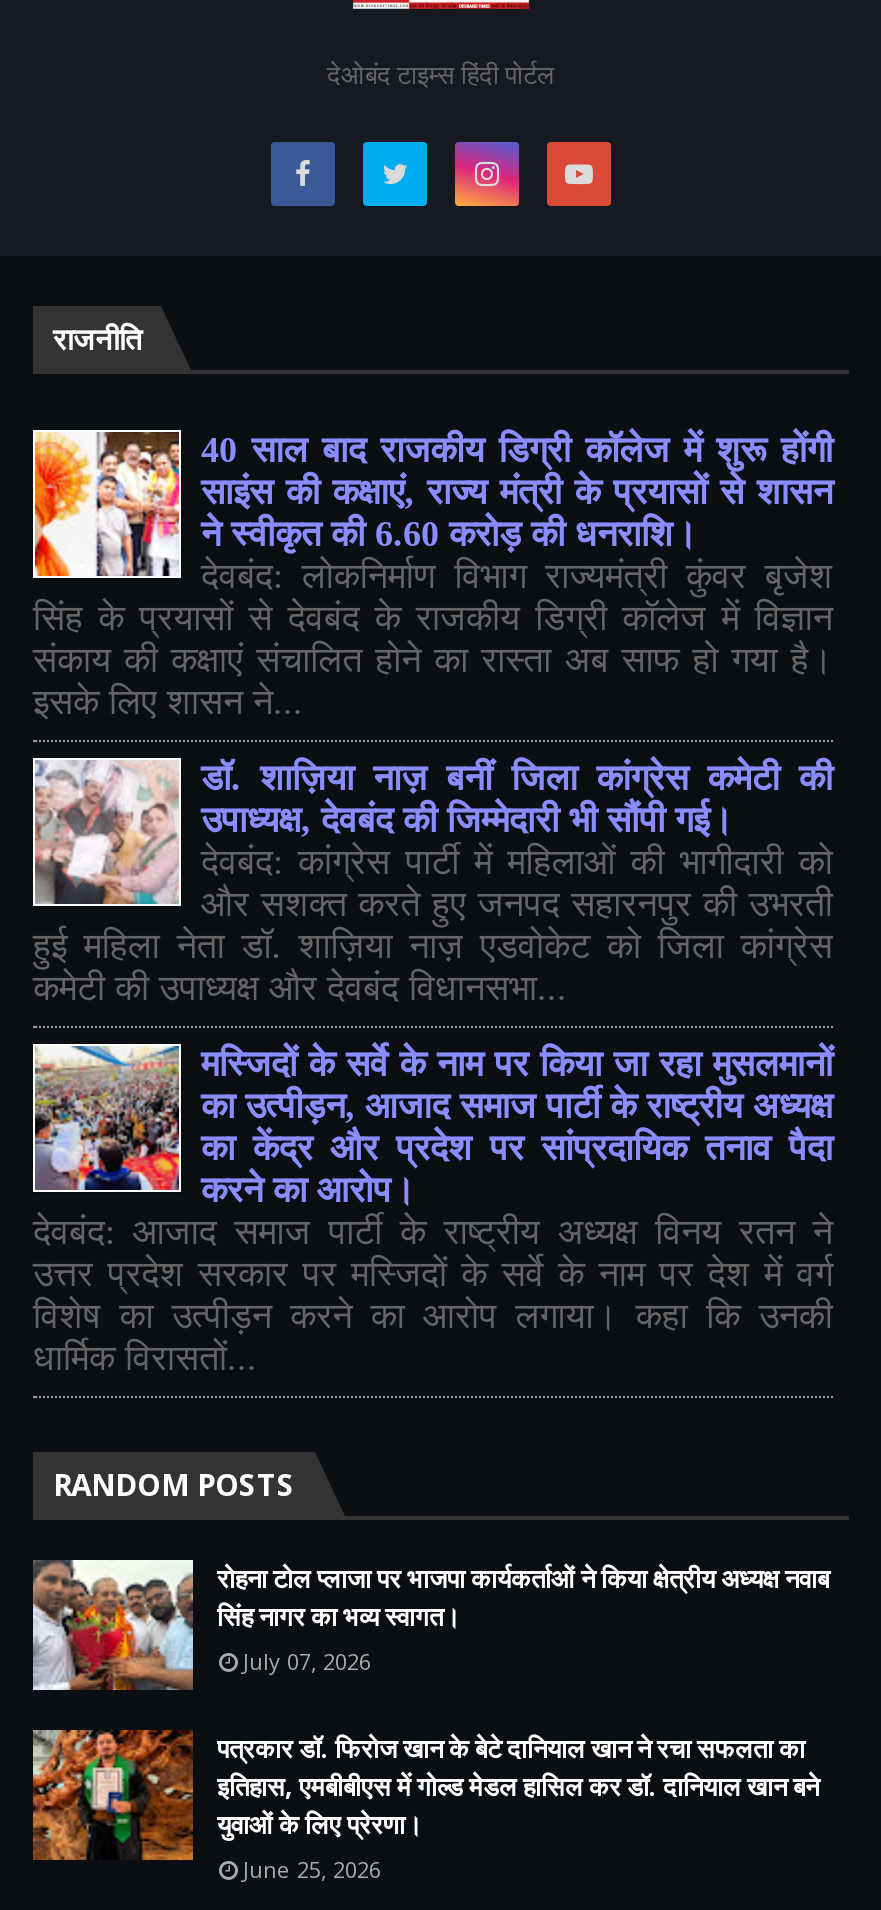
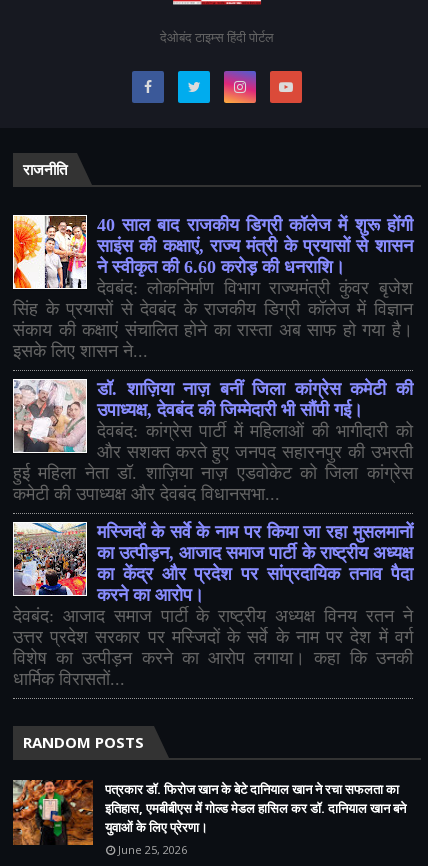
- [image]
- रोहना टोल प्लाजा पर भाजपा कार्यकर्ताओं ने किया क्षेत्रीय अध्यक्ष नवाब
- सिंह नागर का भव्य स्वागत।
- July 07, 2026
